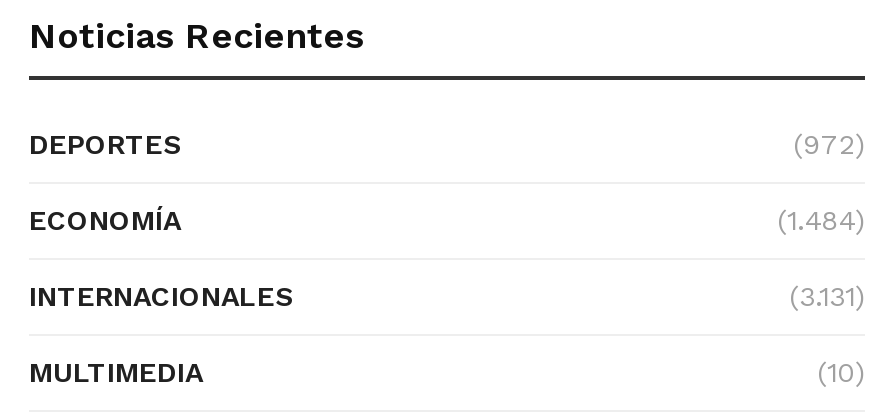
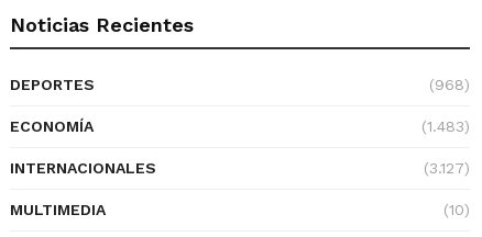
- (972)
+ (968)

- (1.484)
+ (1.483)

- (3.131)
+ (3.127)
